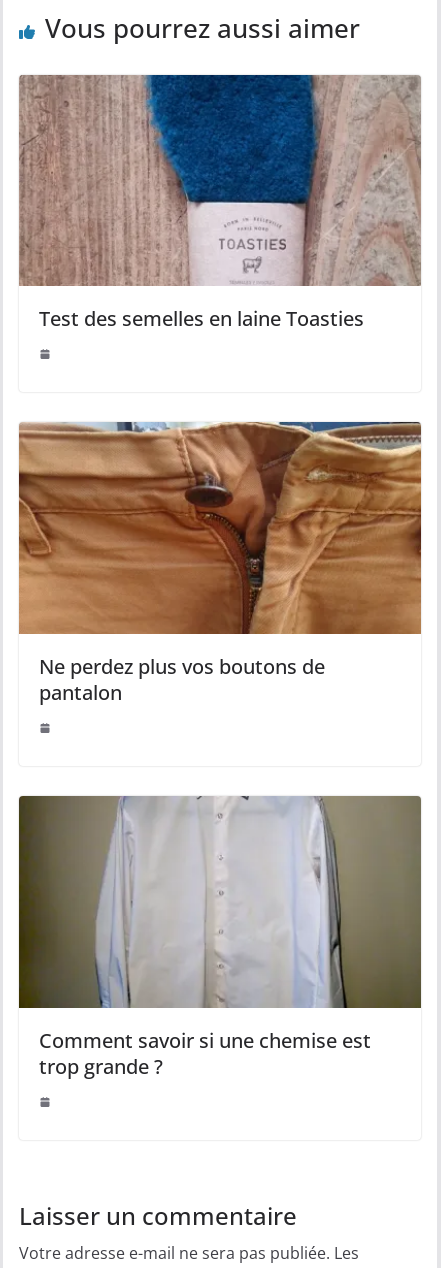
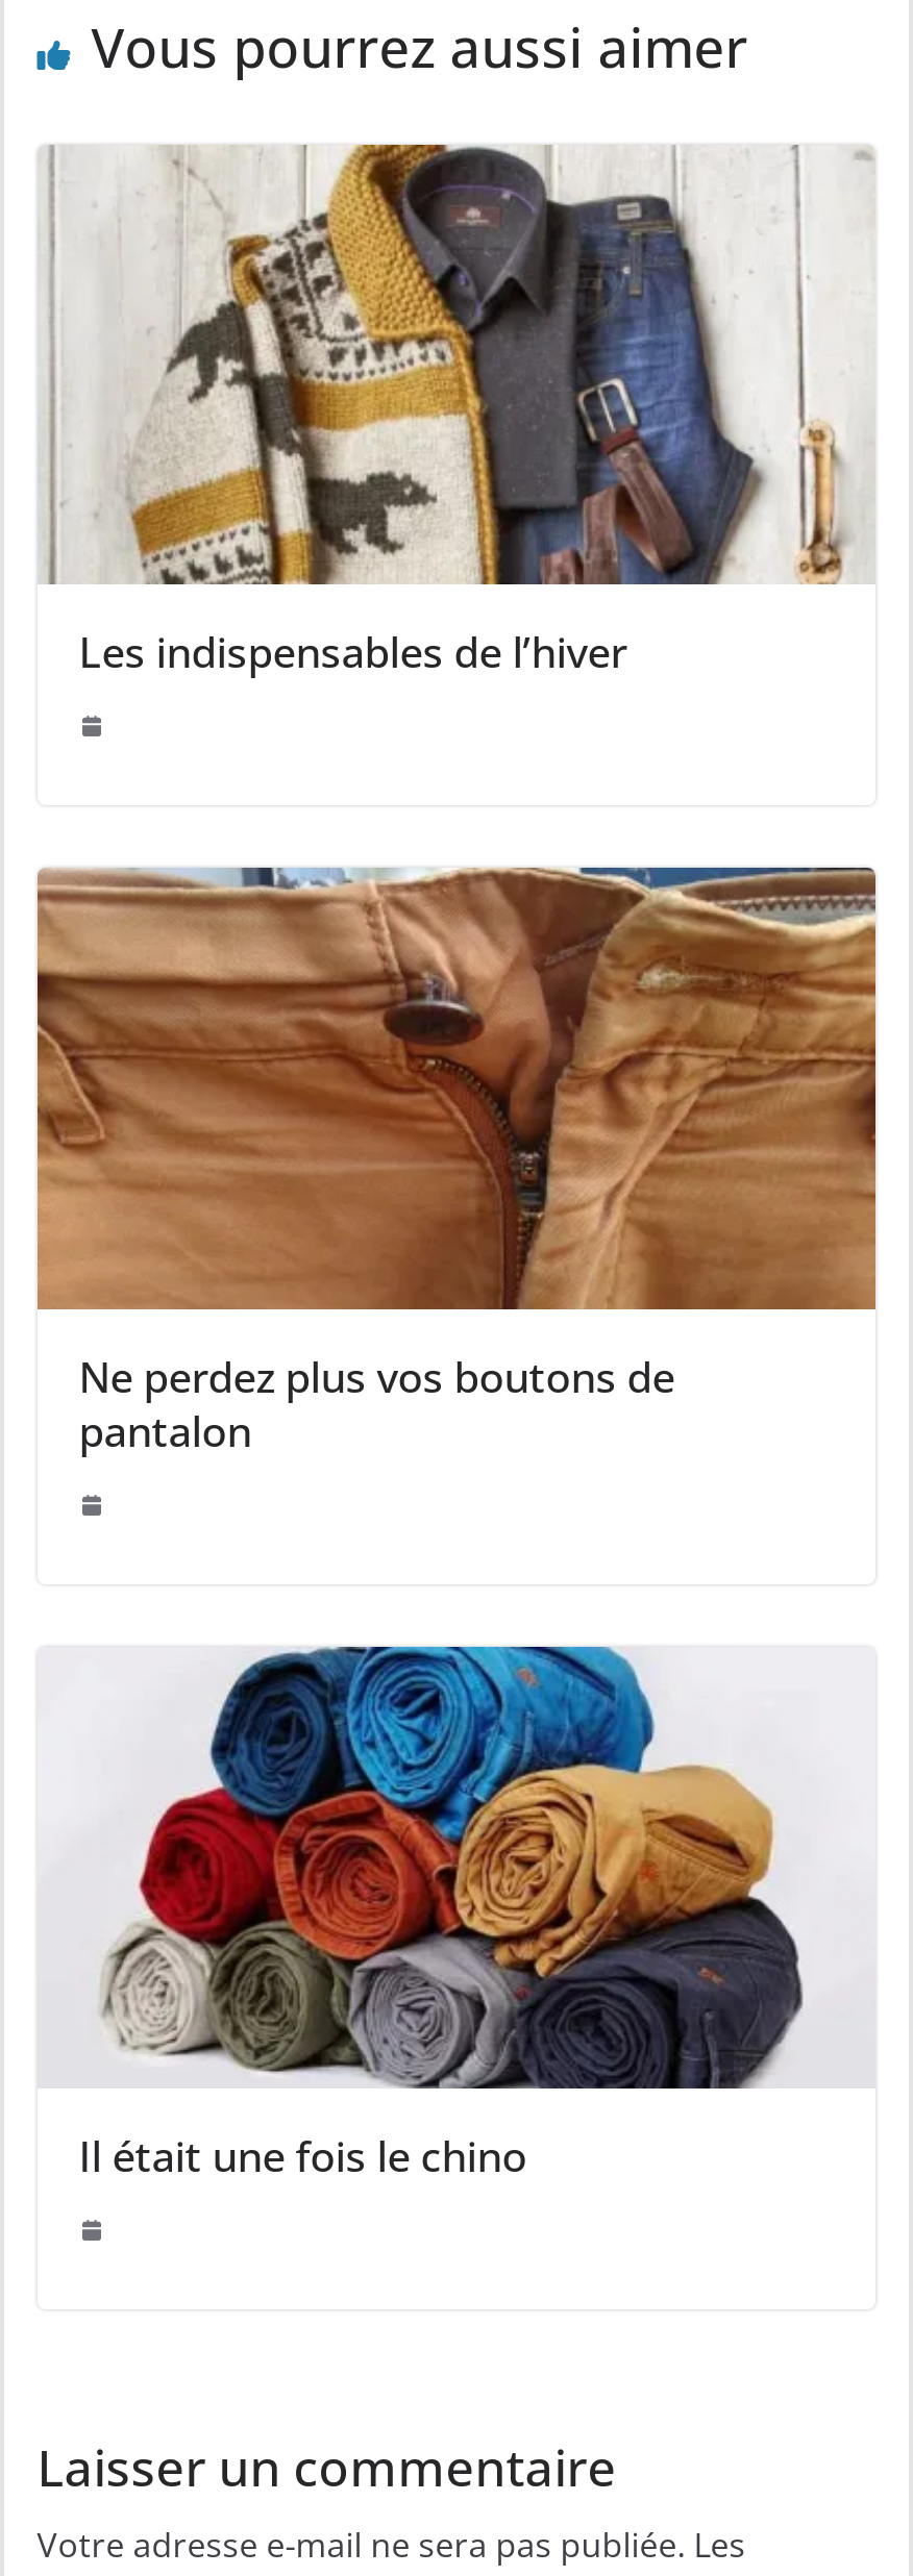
- [image]
- Test des semelles en laine Toasties
+ [image]
+ Les indispensables de l’hiver

- [image]
- Comment savoir si une chemise est
- trop grande ?
+ [image]
+ Il était une fois le chino
